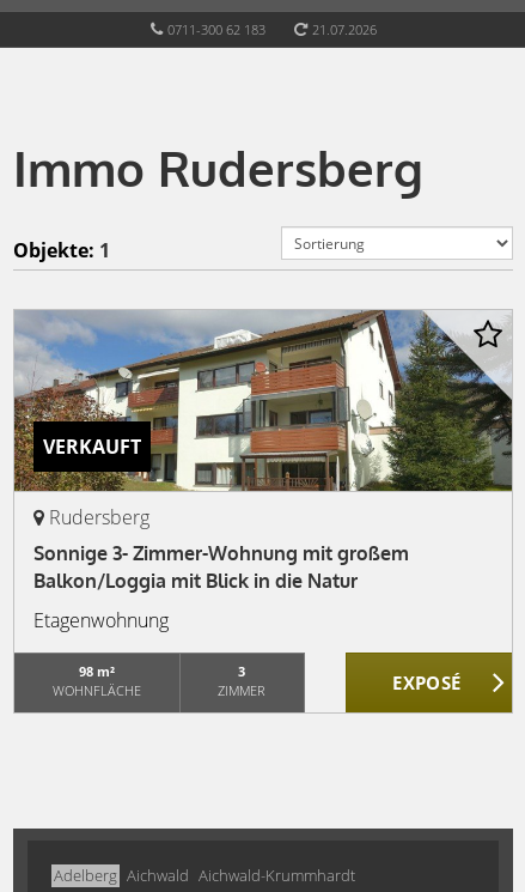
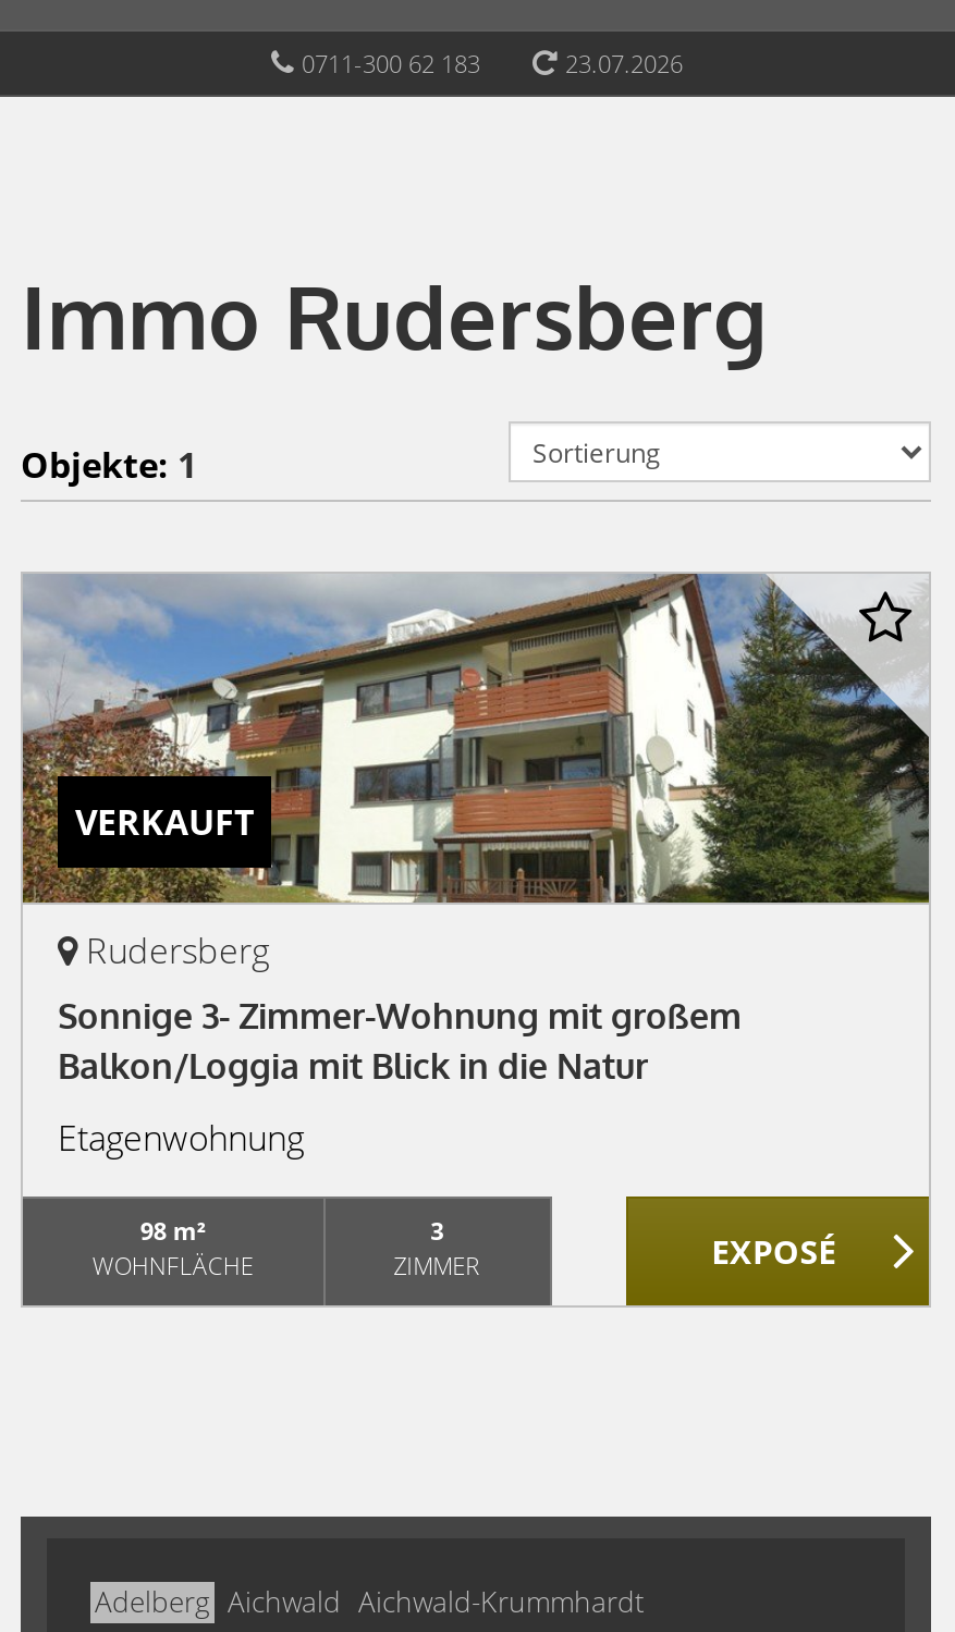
- 21.07.2026
+ 23.07.2026
